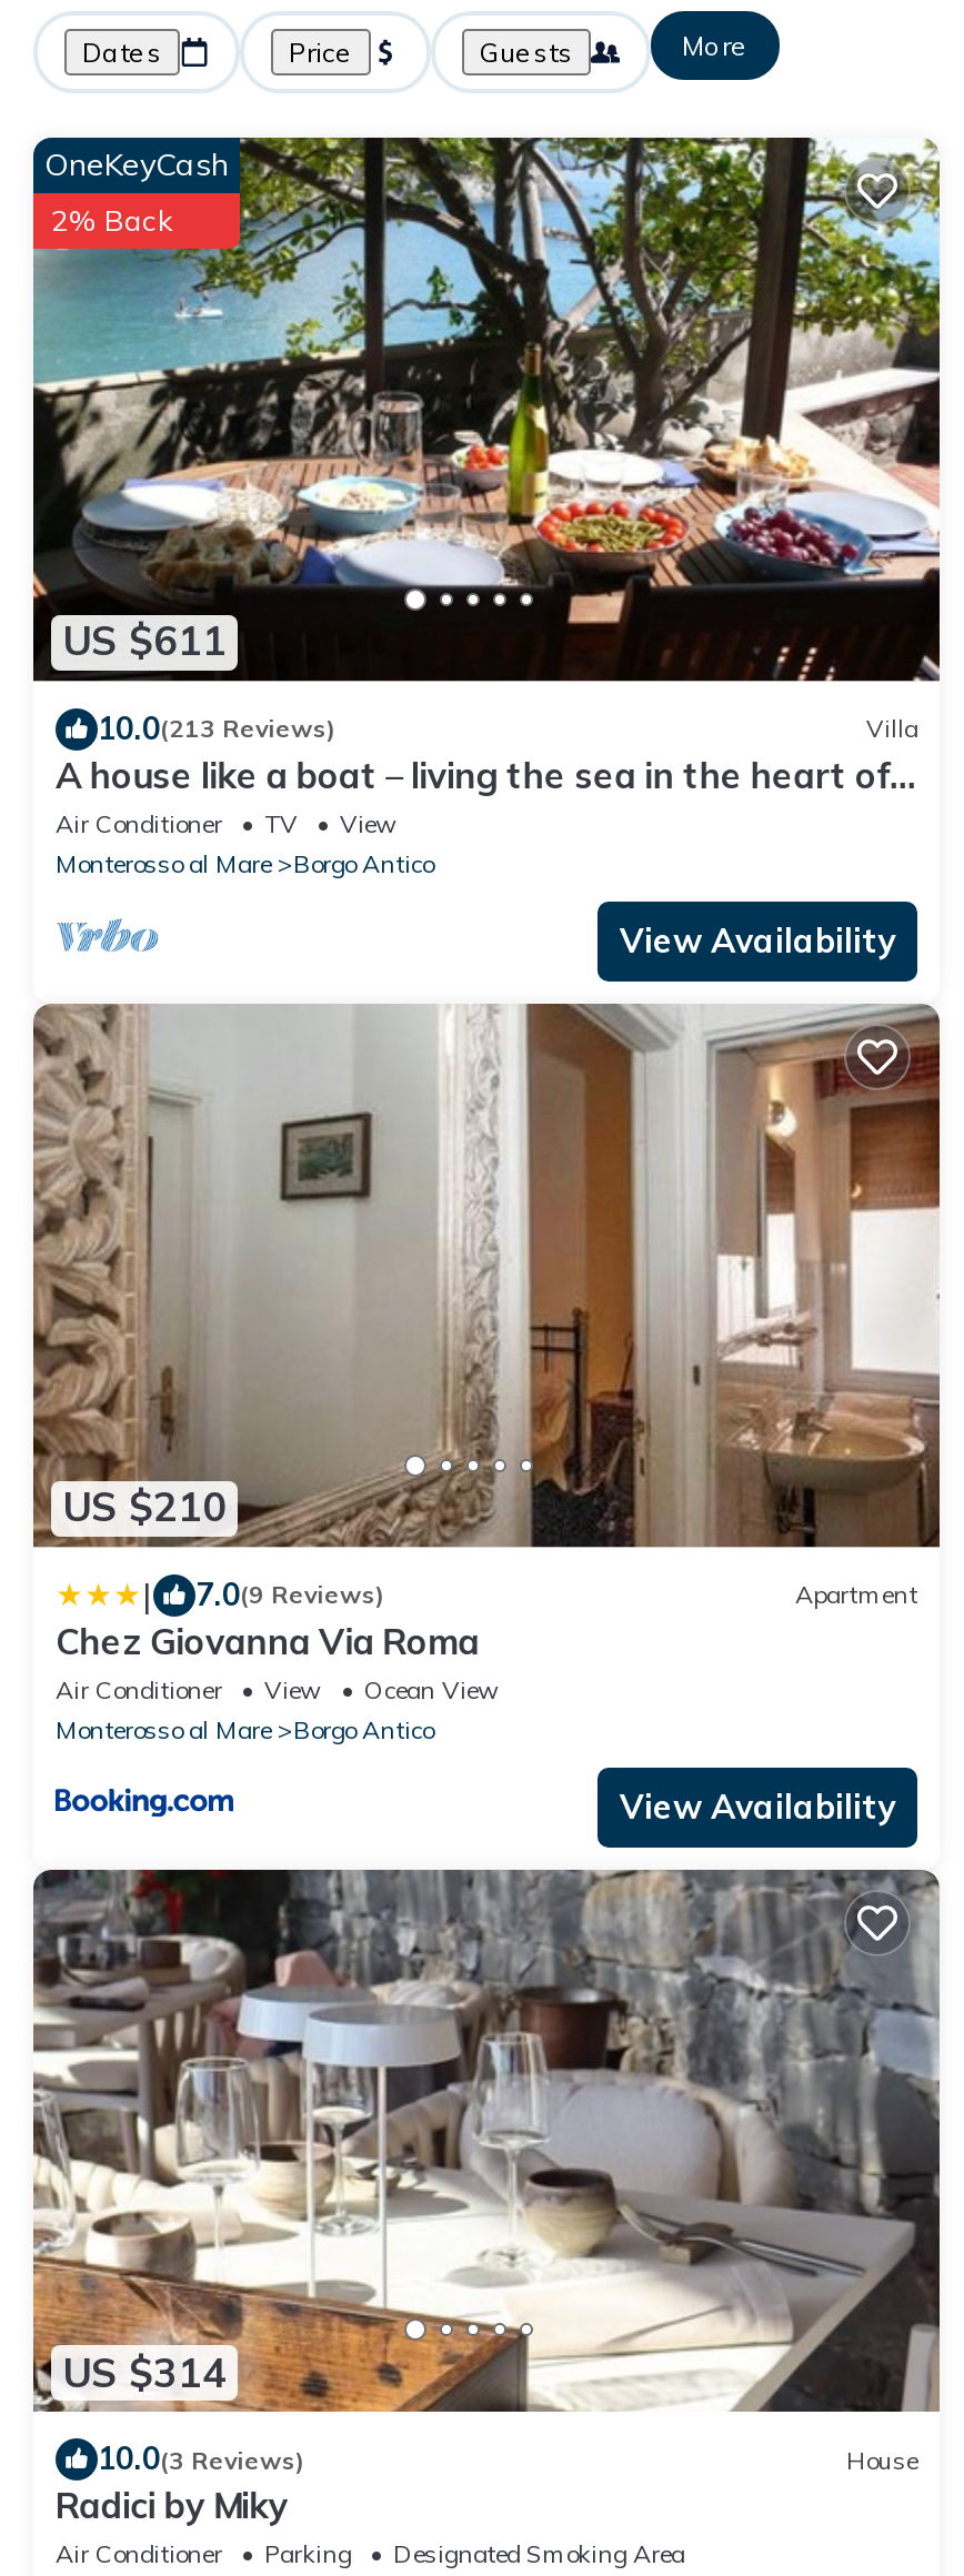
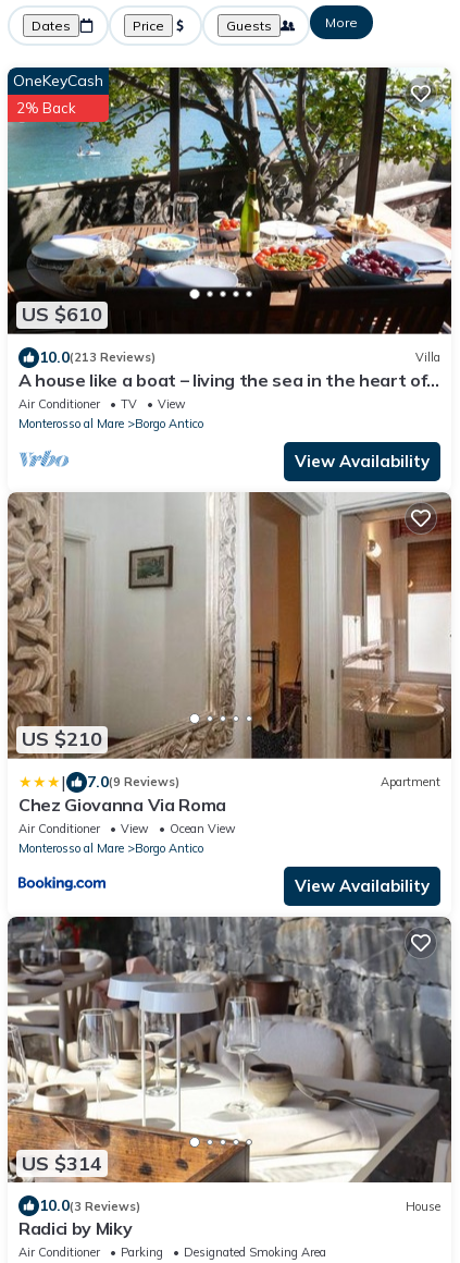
- US $611
+ US $610
